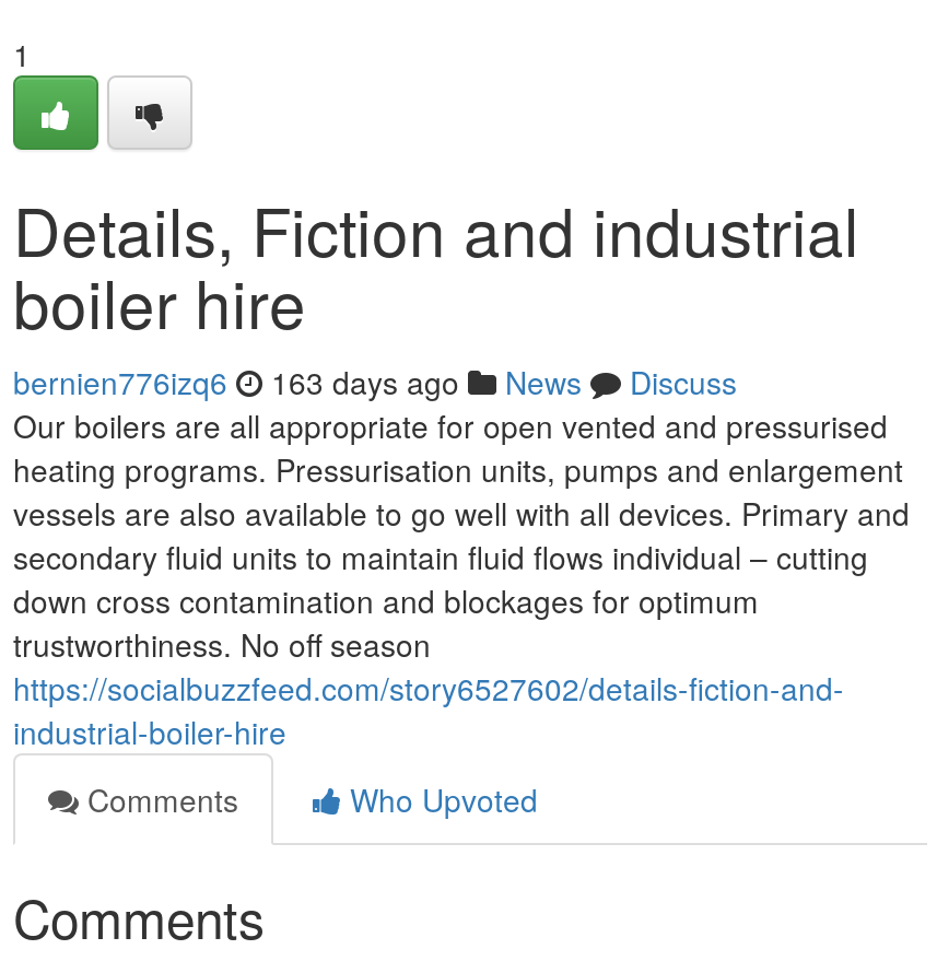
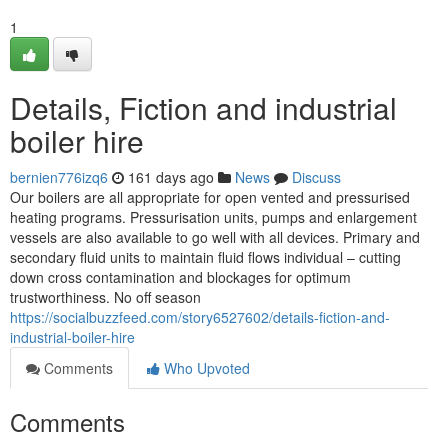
- bernien776izq6 163 days ago News Discuss
+ bernien776izq6 161 days ago News Discuss
